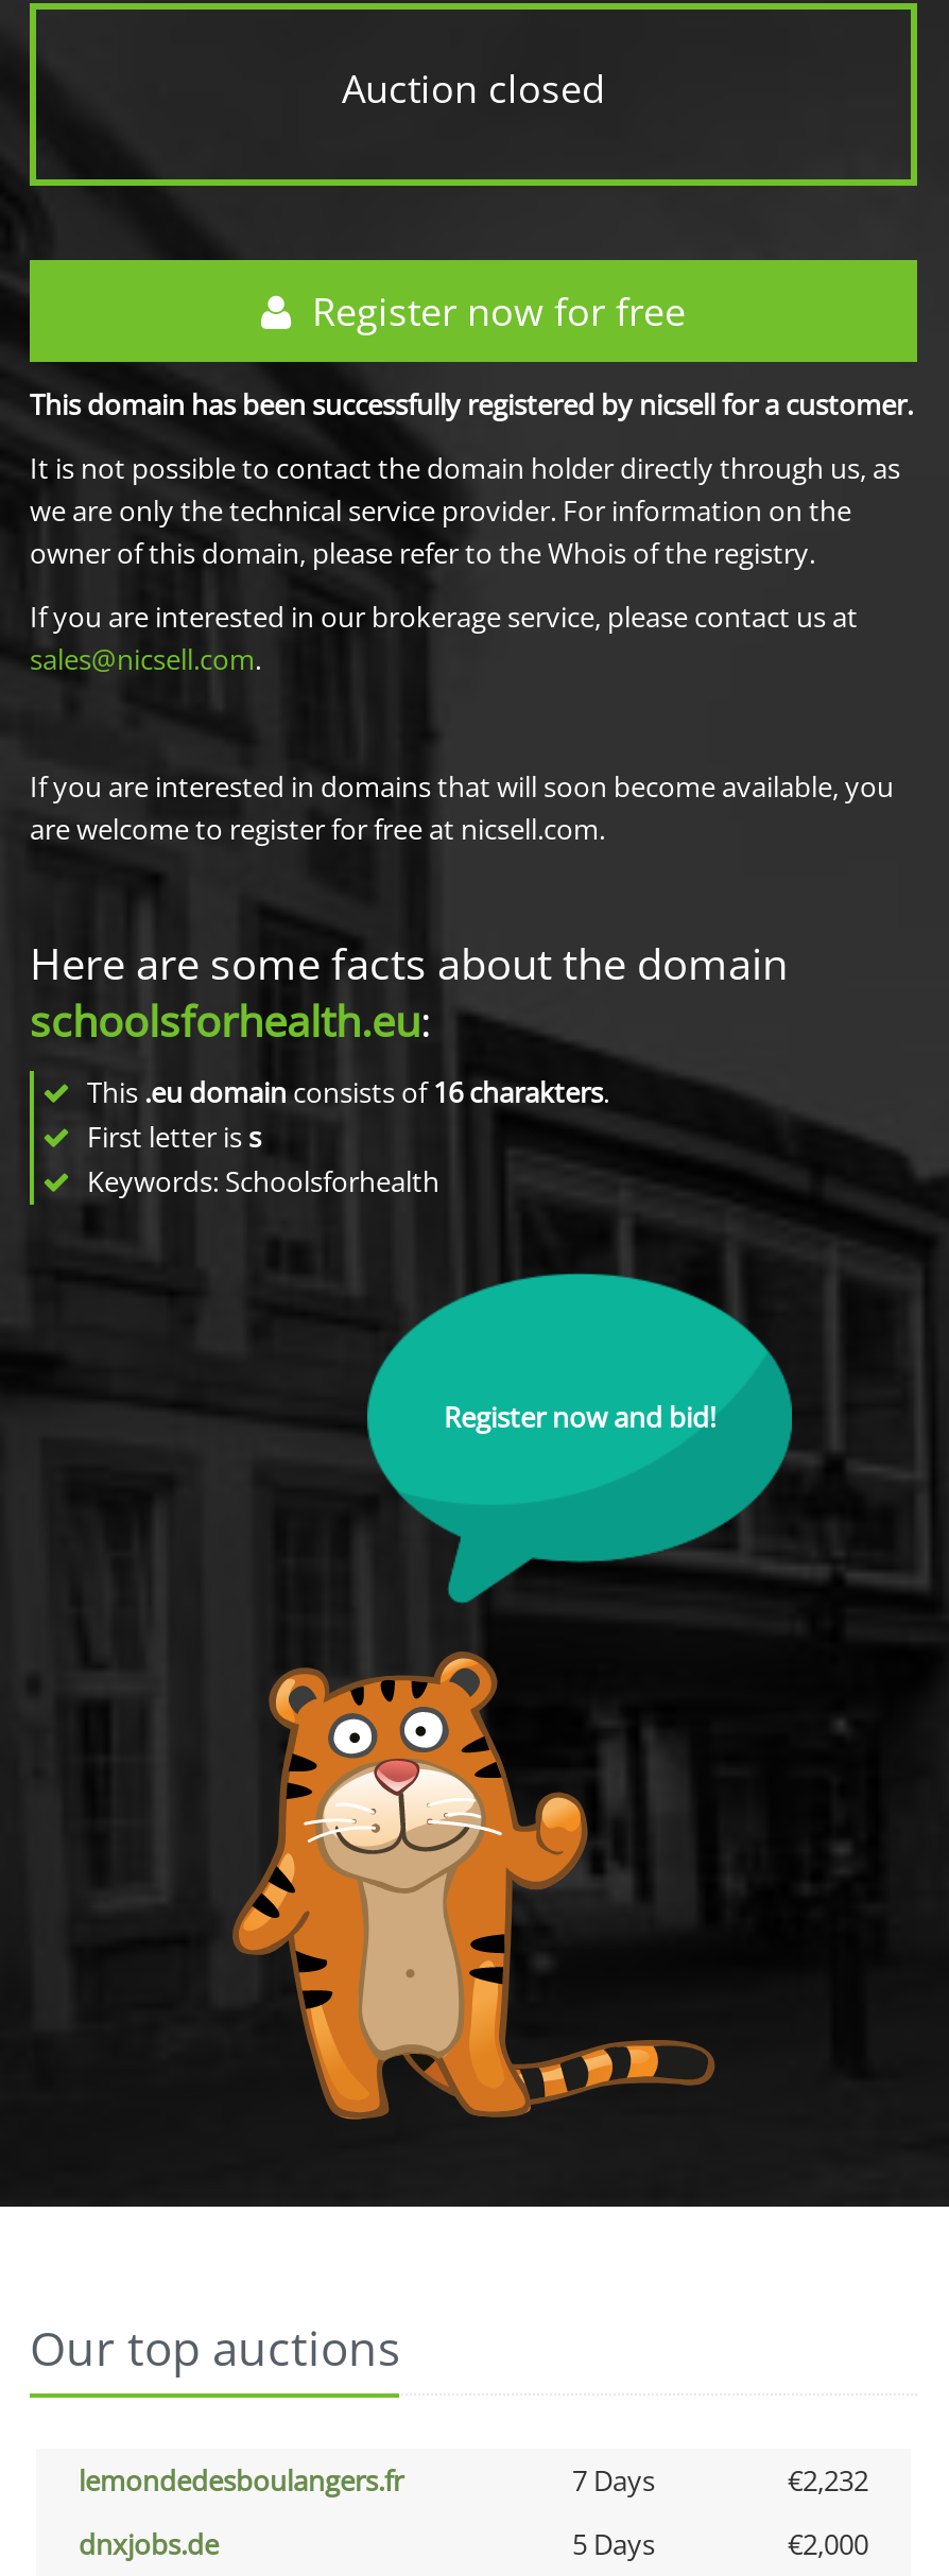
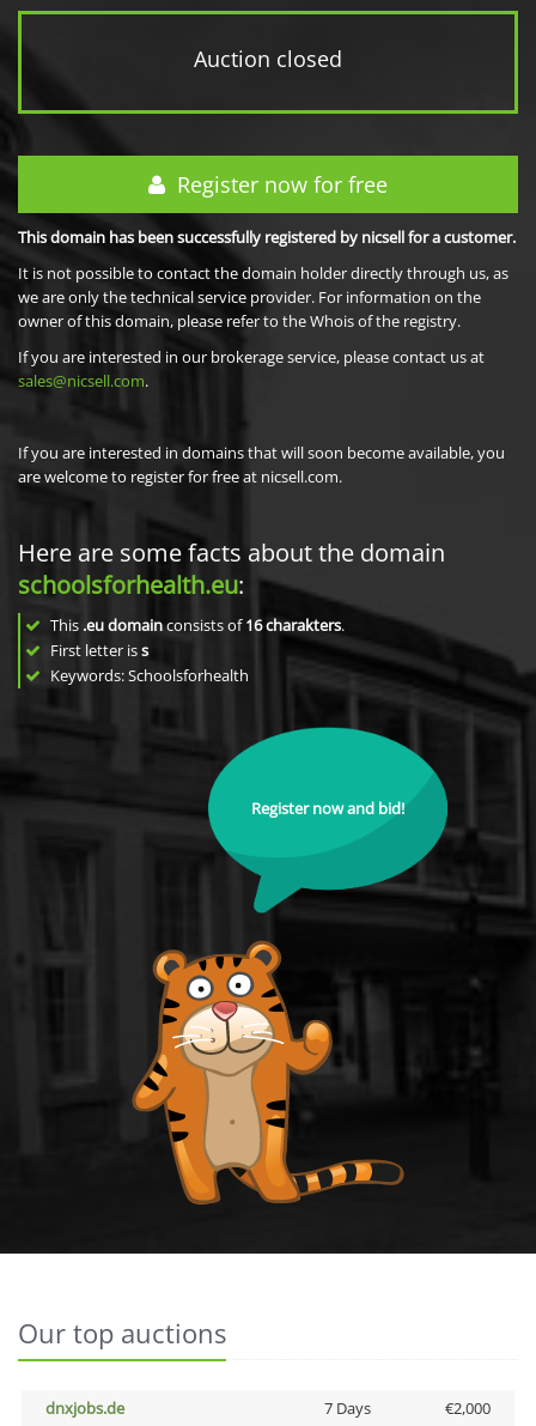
- lemondedesboulangers.fr
- 7 Days
- €2,232

- 5 Days
+ 7 Days
